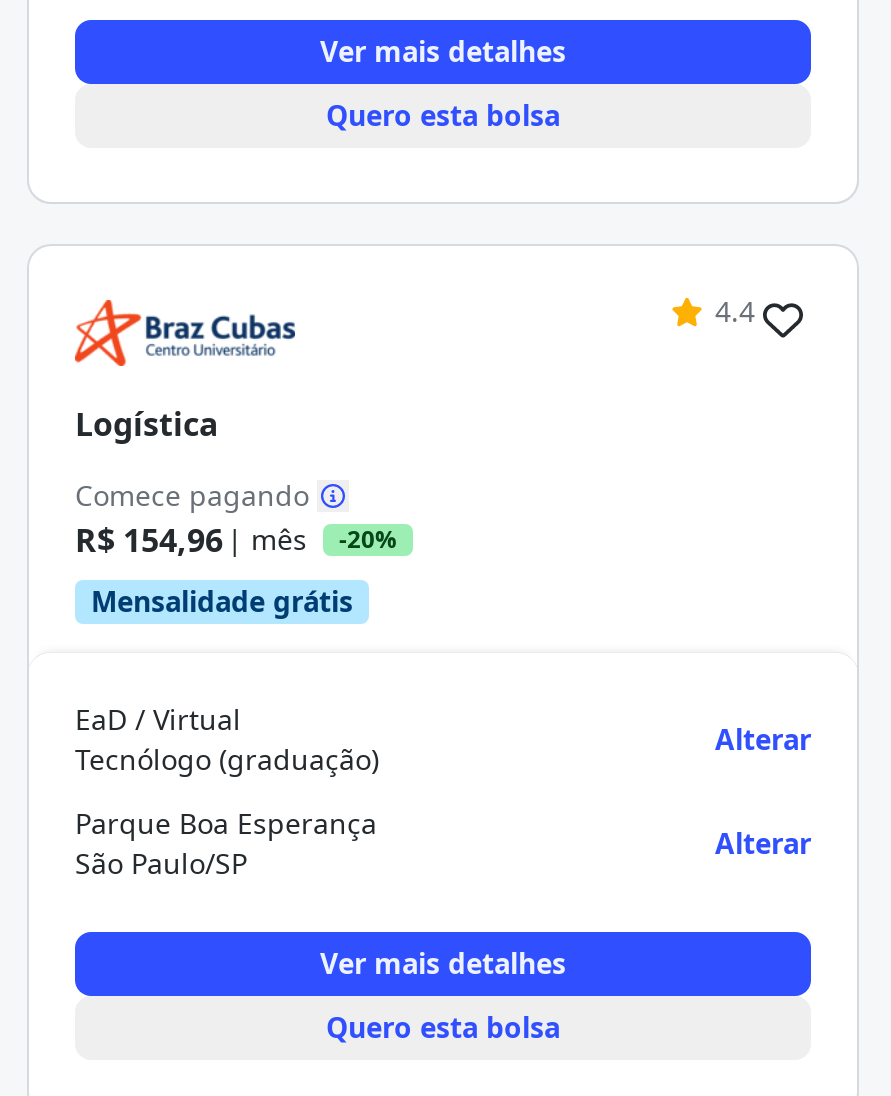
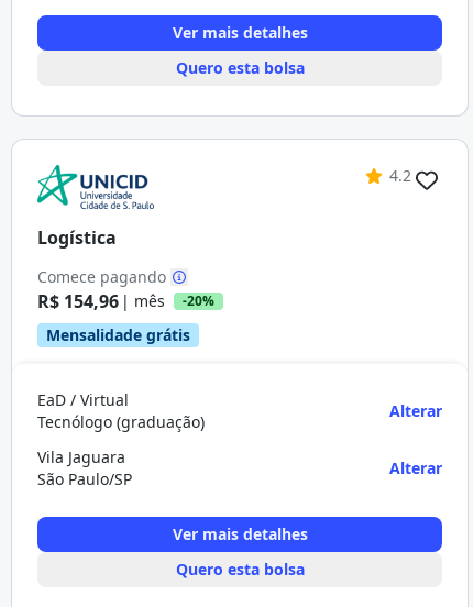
- [image]
+ [image]

- 4.4
+ 4.2

- Parque Boa Esperança
+ Vila Jaguara
